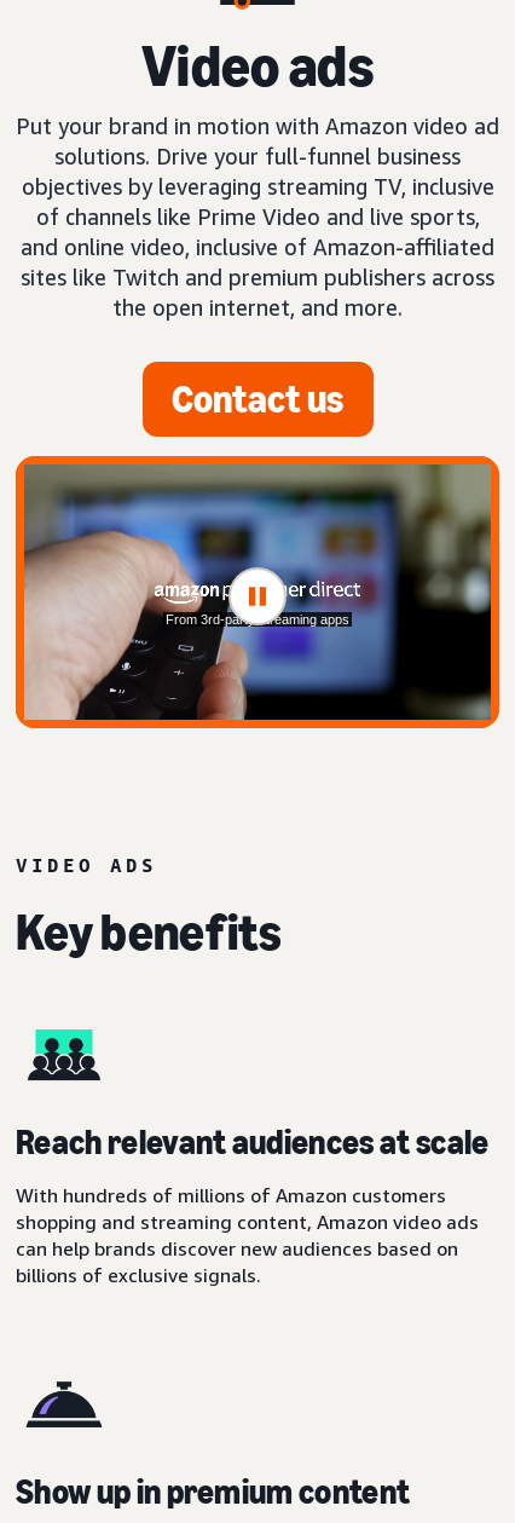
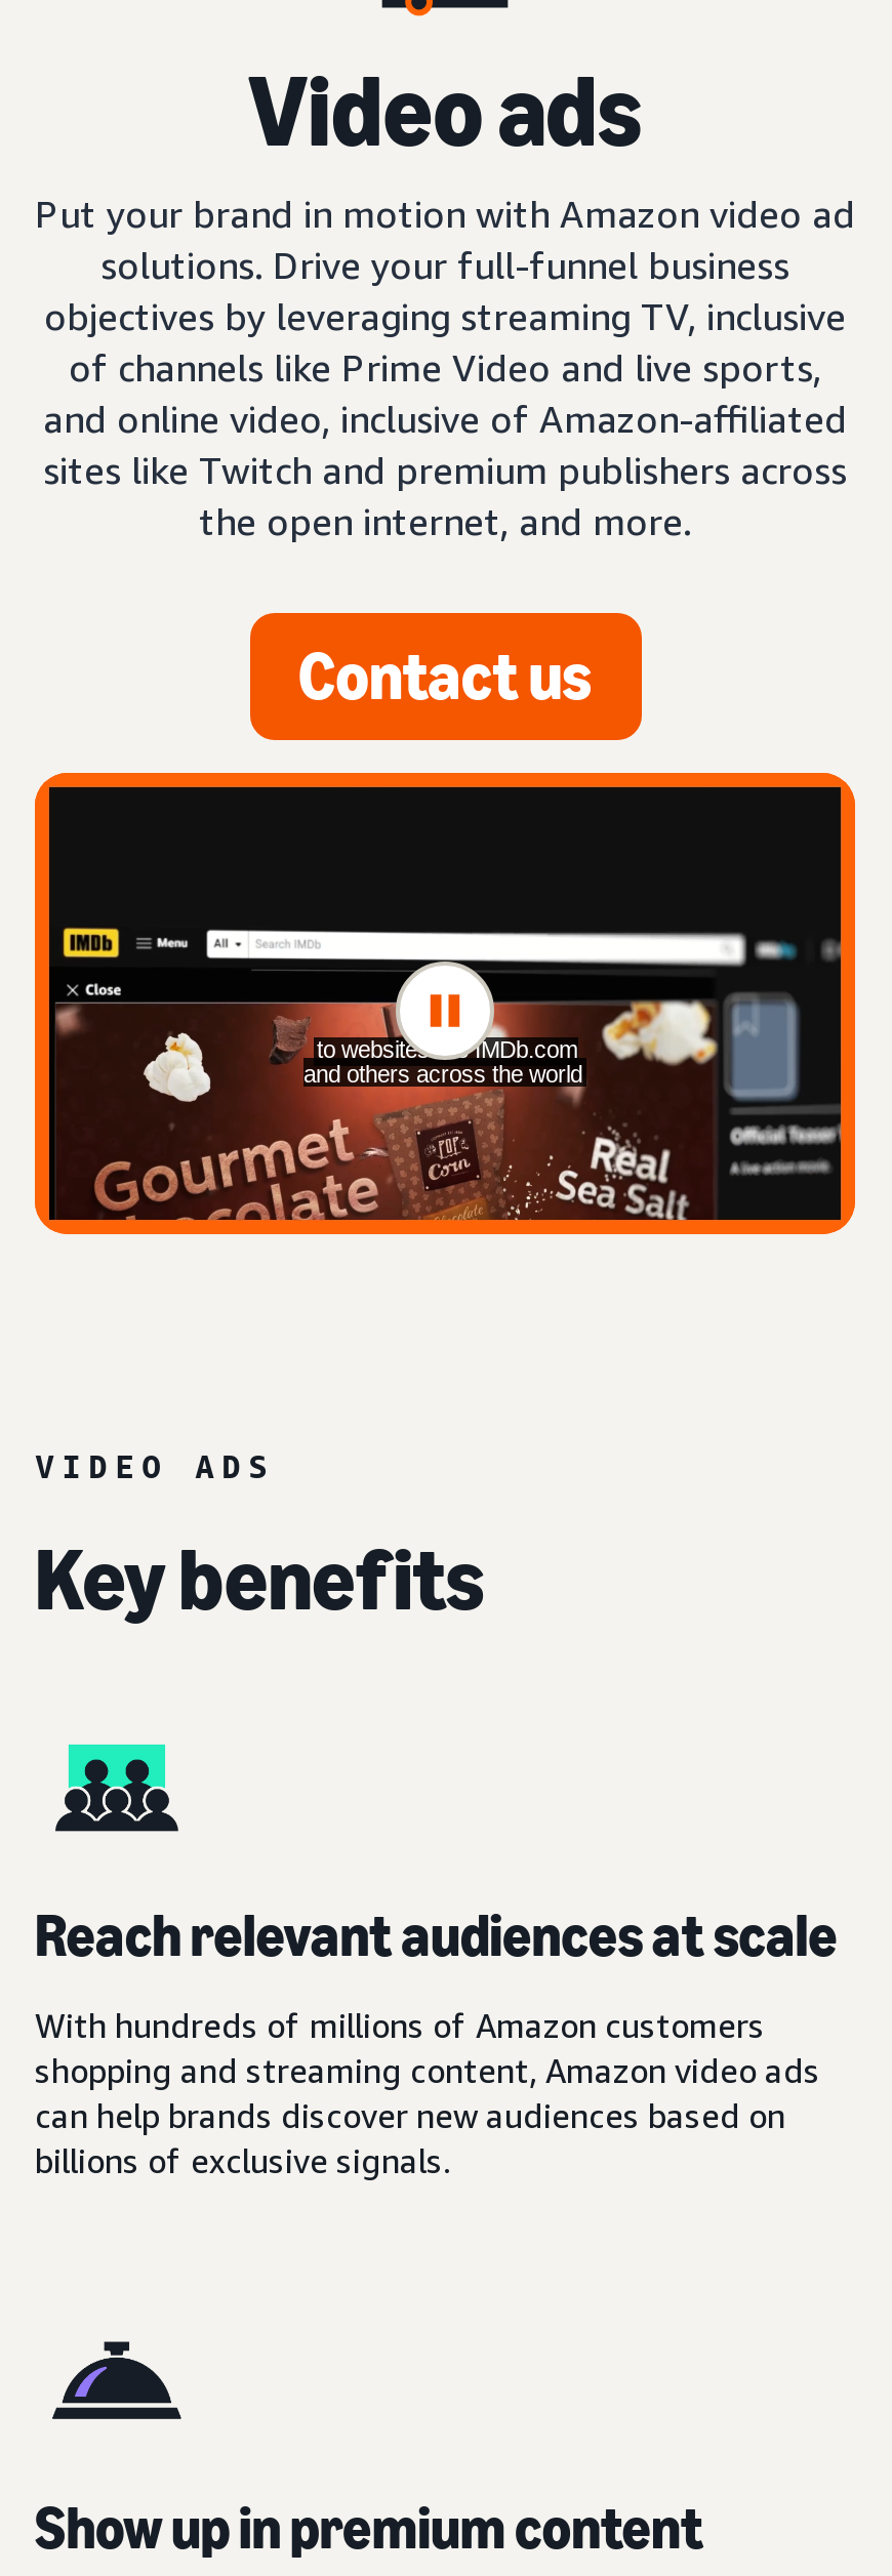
- [image]
+ [image]
